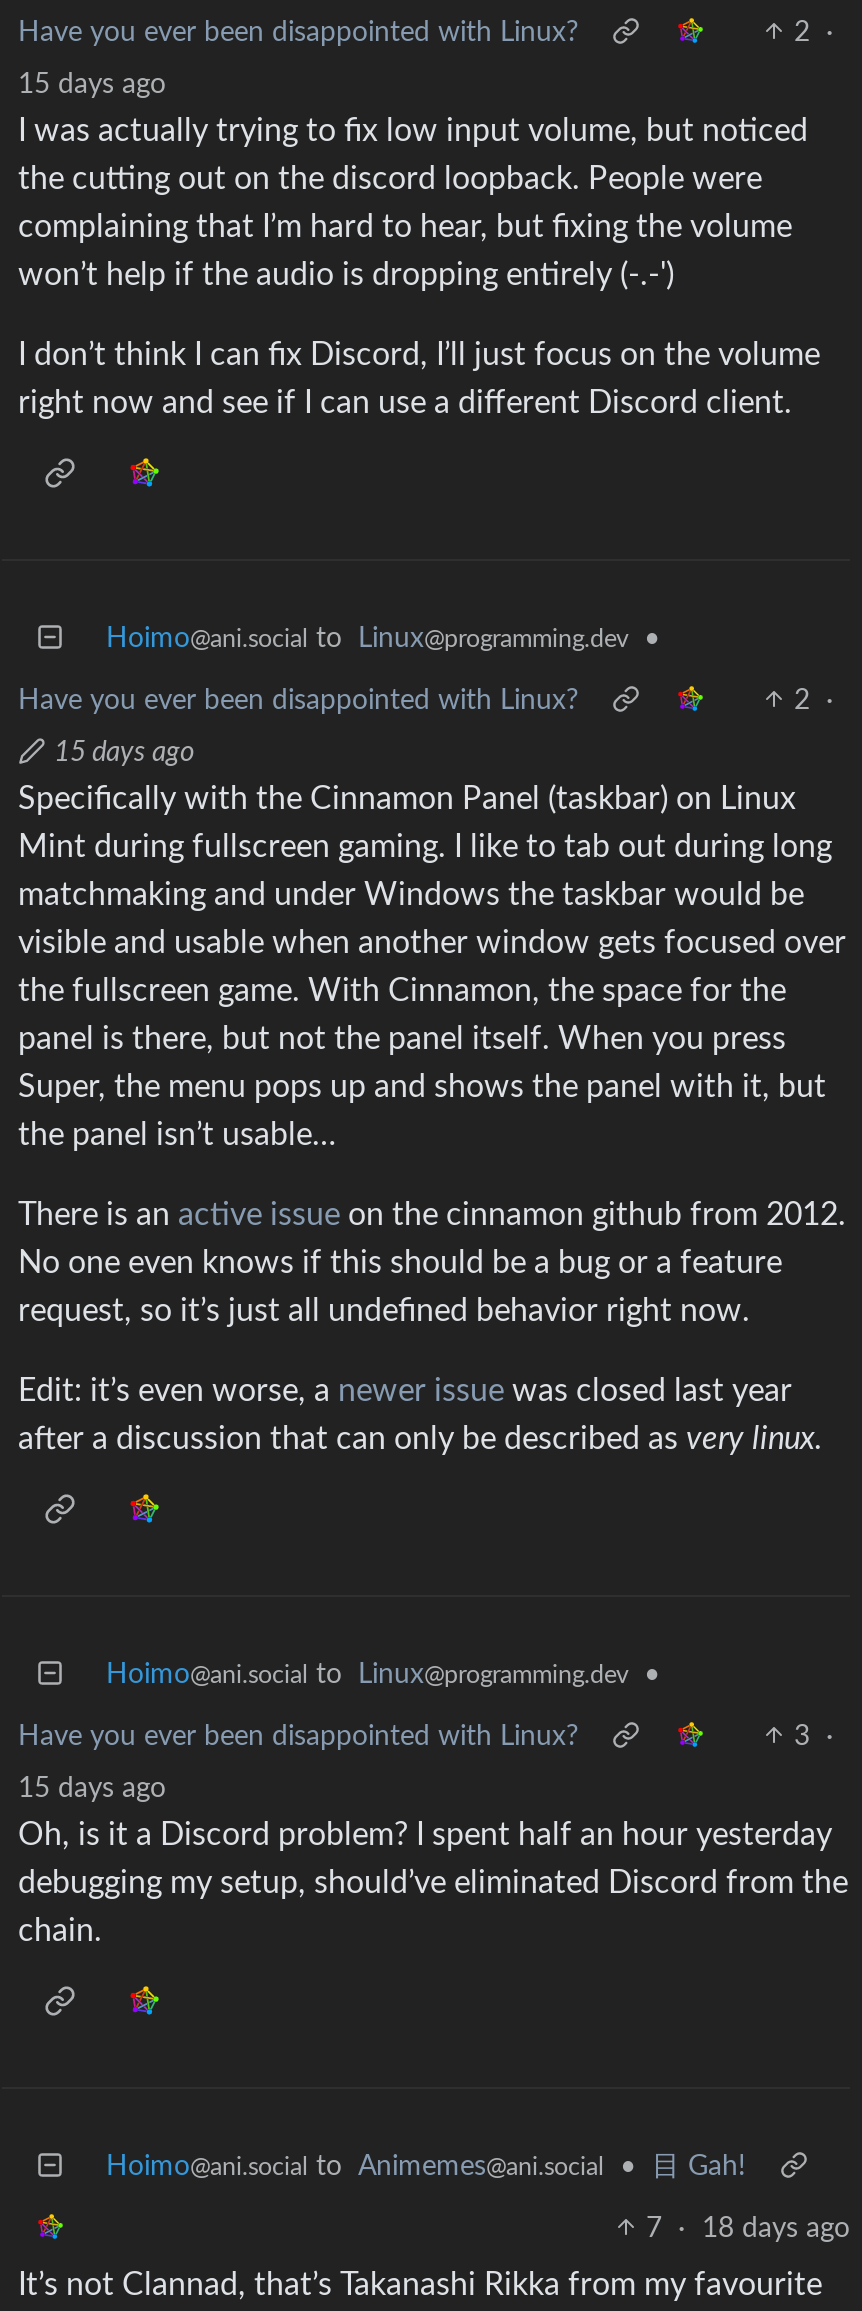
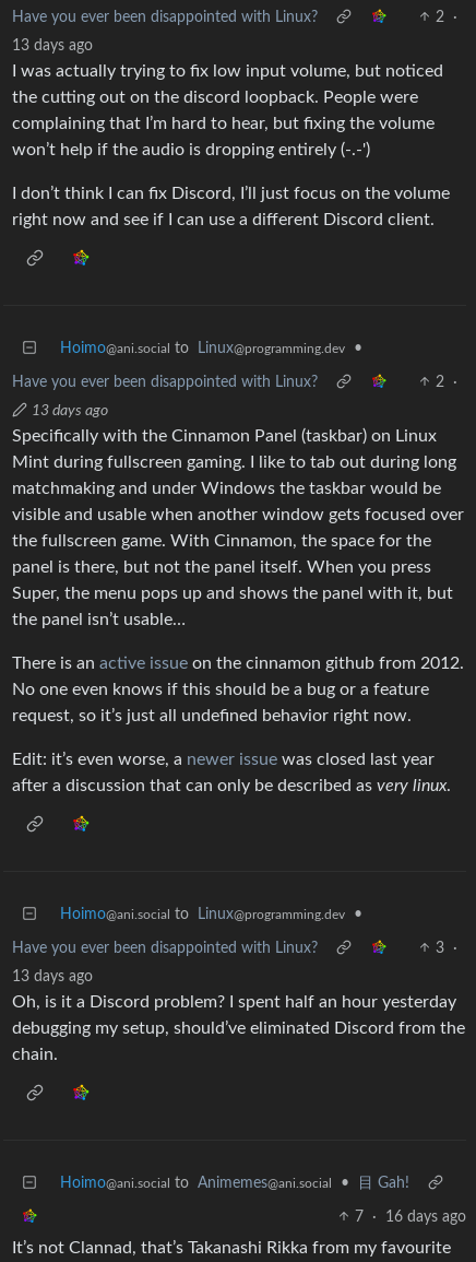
- 15 days ago
+ 13 days ago

- 15 days ago
+ 13 days ago

- 15 days ago
+ 13 days ago

- 7 · 18 days ago
+ 7 · 16 days ago
